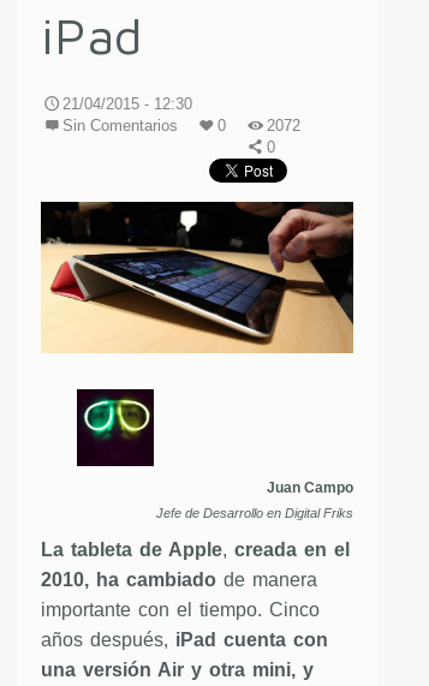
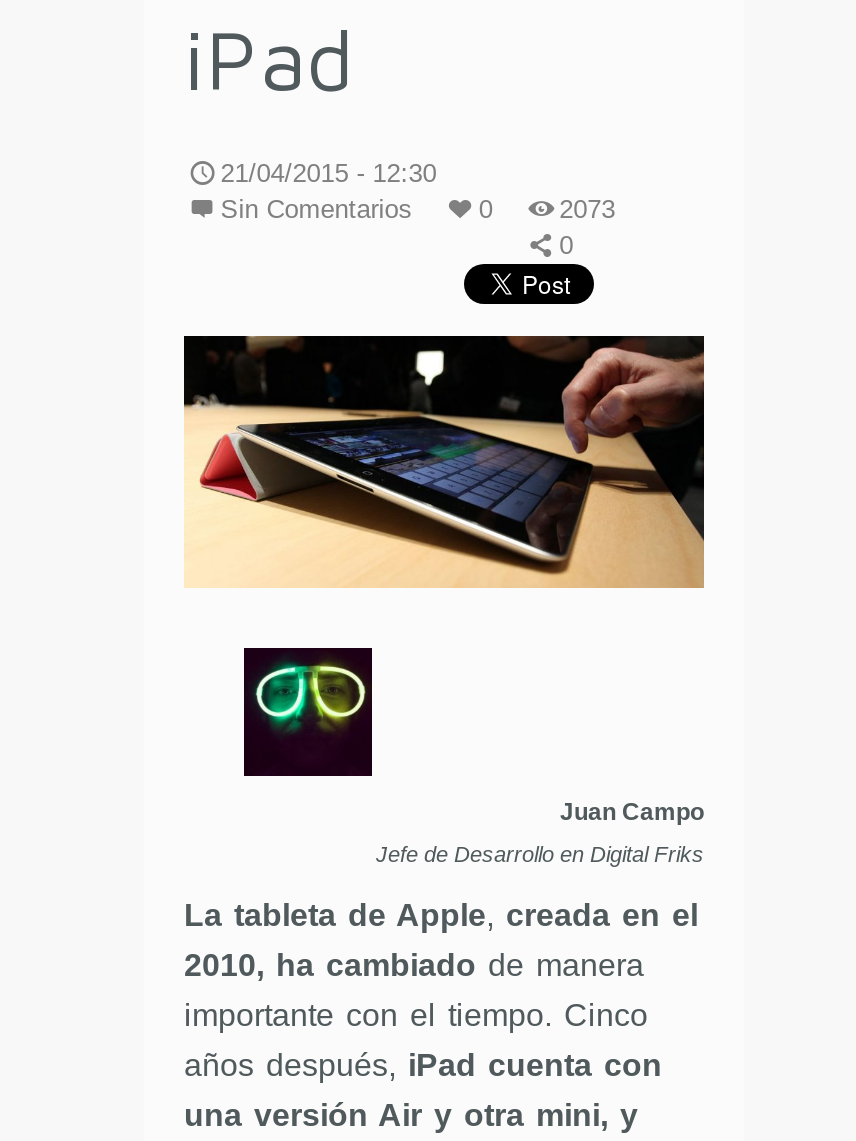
- 2072
+ 2073
